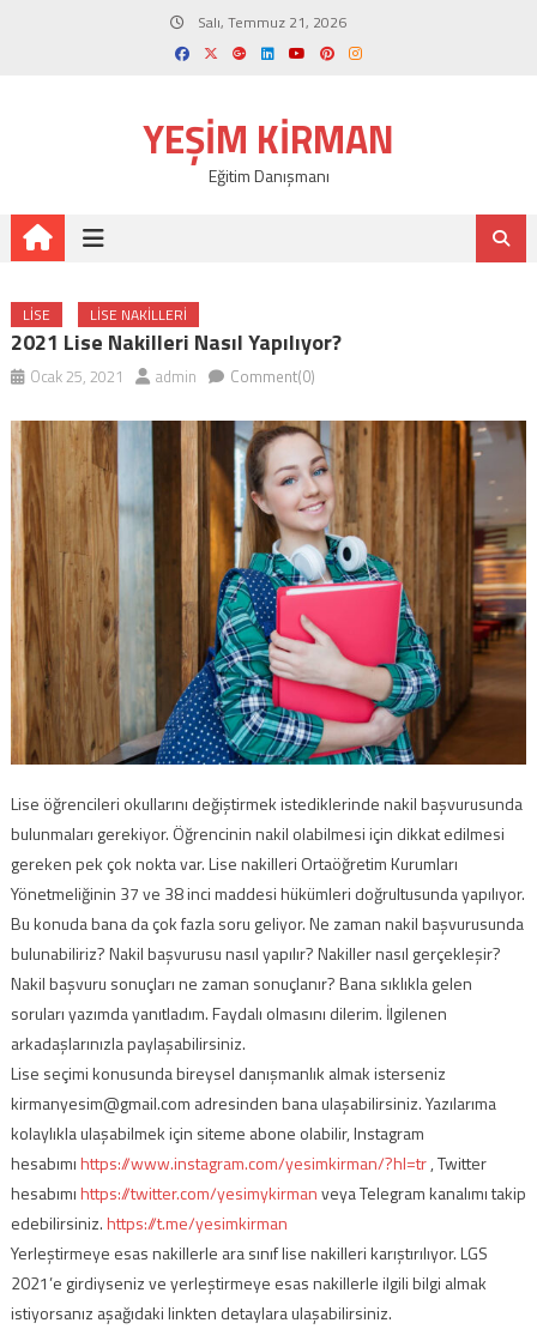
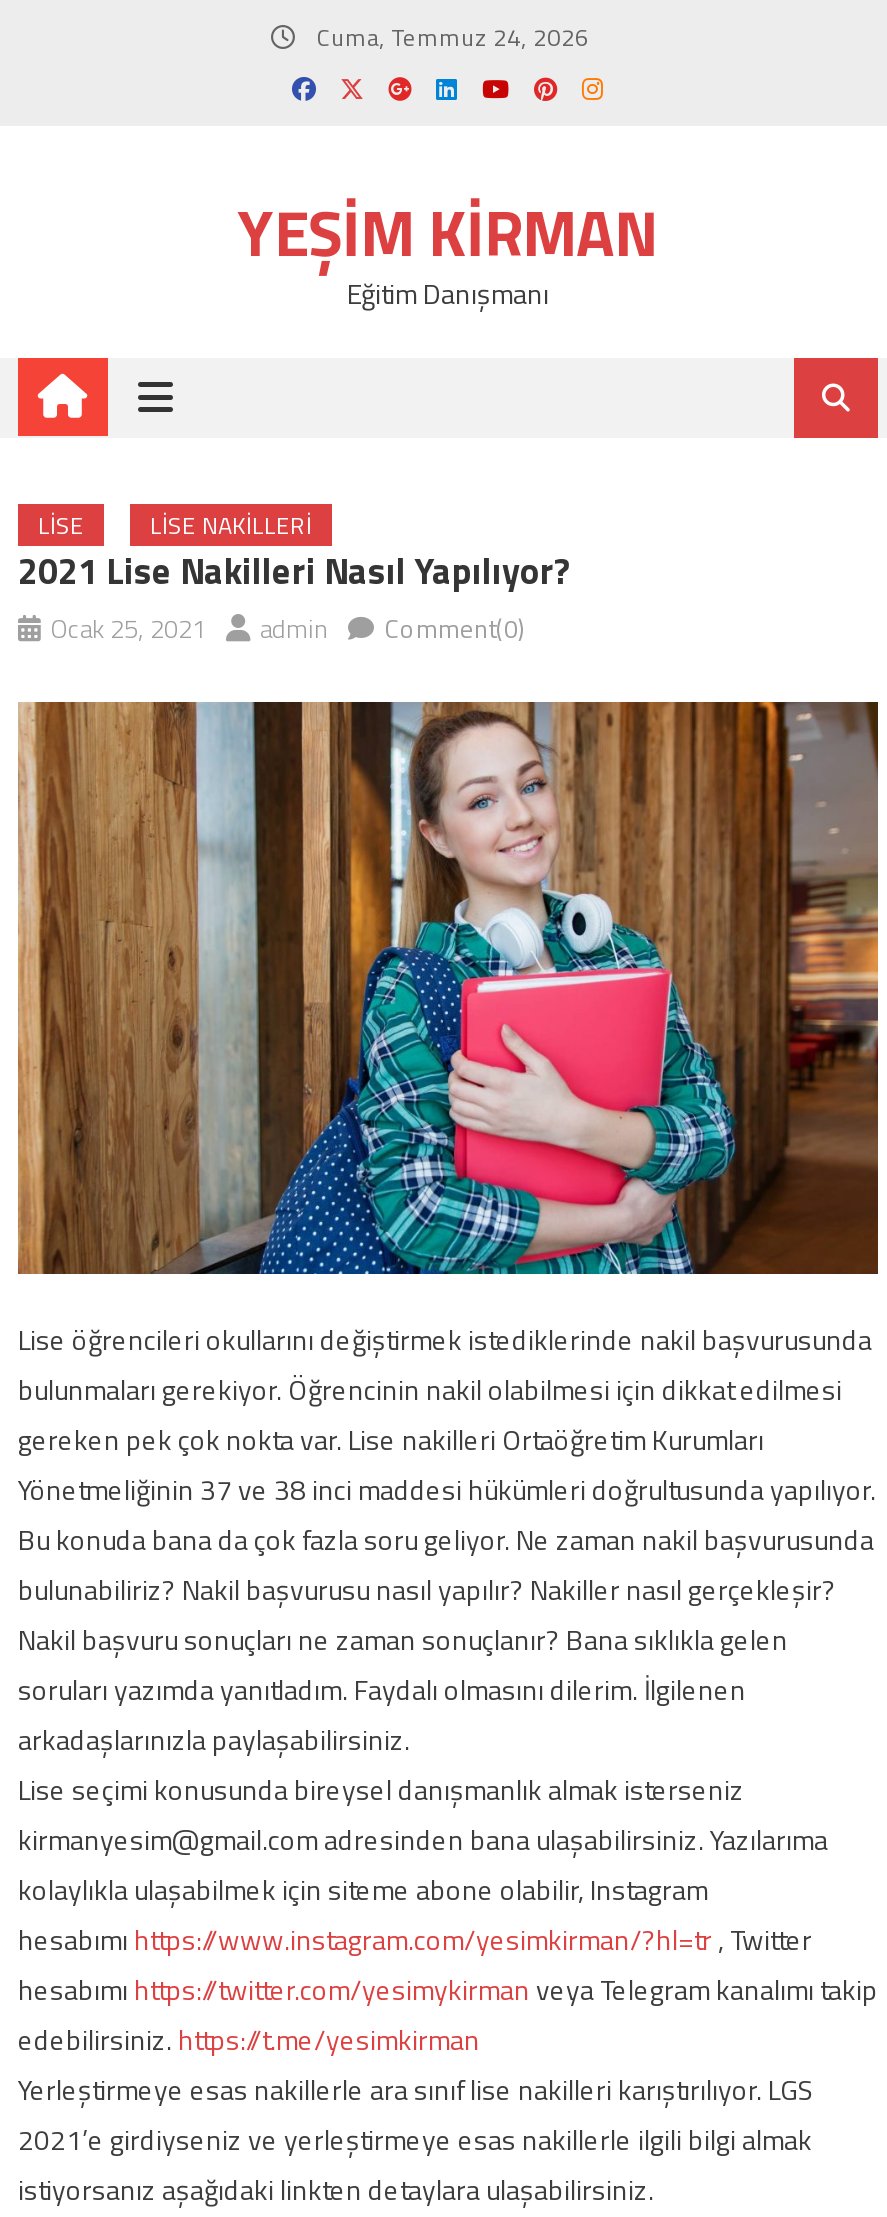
- Salı, Temmuz 21, 2026
+ Cuma, Temmuz 24, 2026
